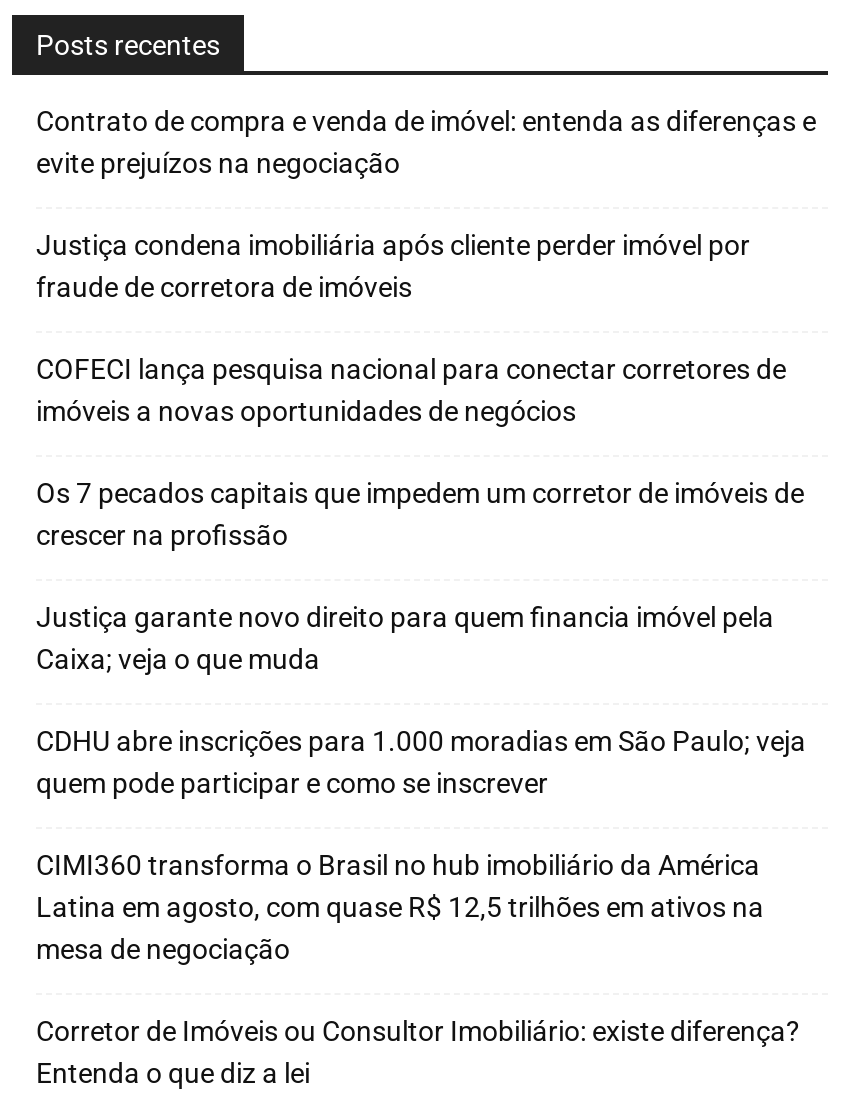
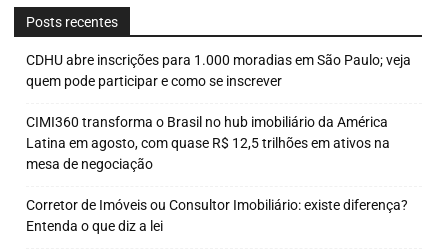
- Contrato de compra e venda de imóvel: entenda as diferenças e
- evite prejuízos na negociação
- Justiça condena imobiliária após cliente perder imóvel por
- fraude de corretora de imóveis
- COFECI lança pesquisa nacional para conectar corretores de
- imóveis a novas oportunidades de negócios
- Os 7 pecados capitais que impedem um corretor de imóveis de
- crescer na profissão
- Justiça garante novo direito para quem financia imóvel pela
- Caixa; veja o que muda
